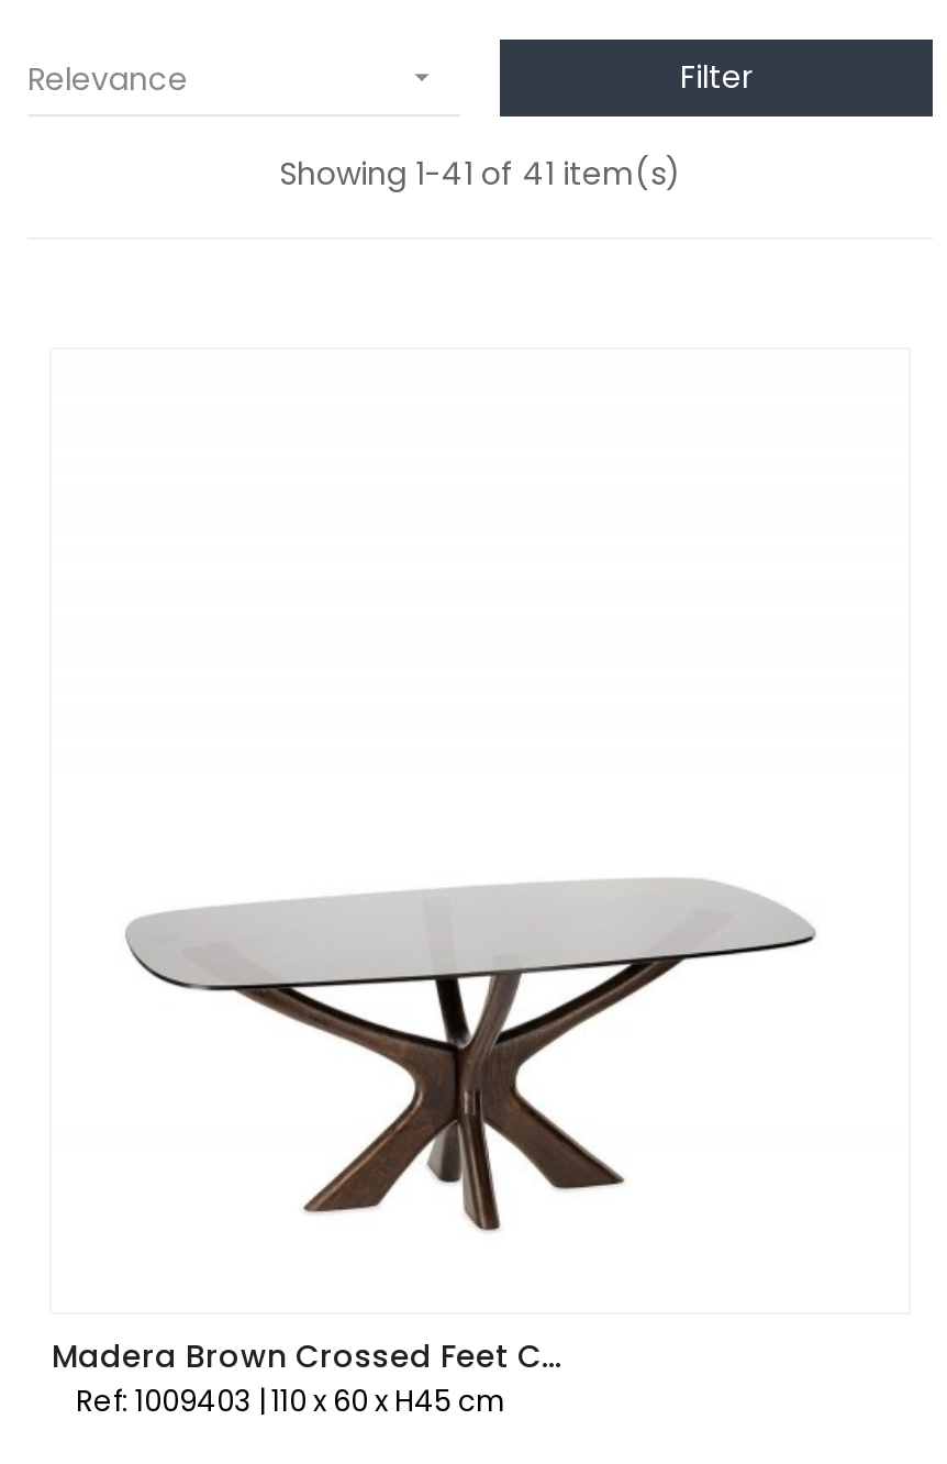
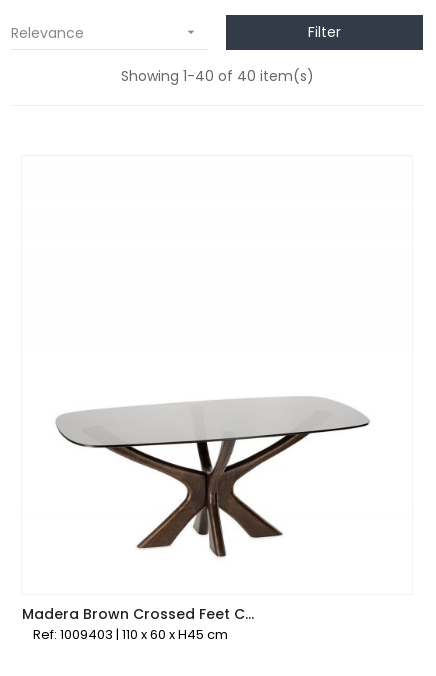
- Showing 1-41 of 41 item(s)
+ Showing 1-40 of 40 item(s)
